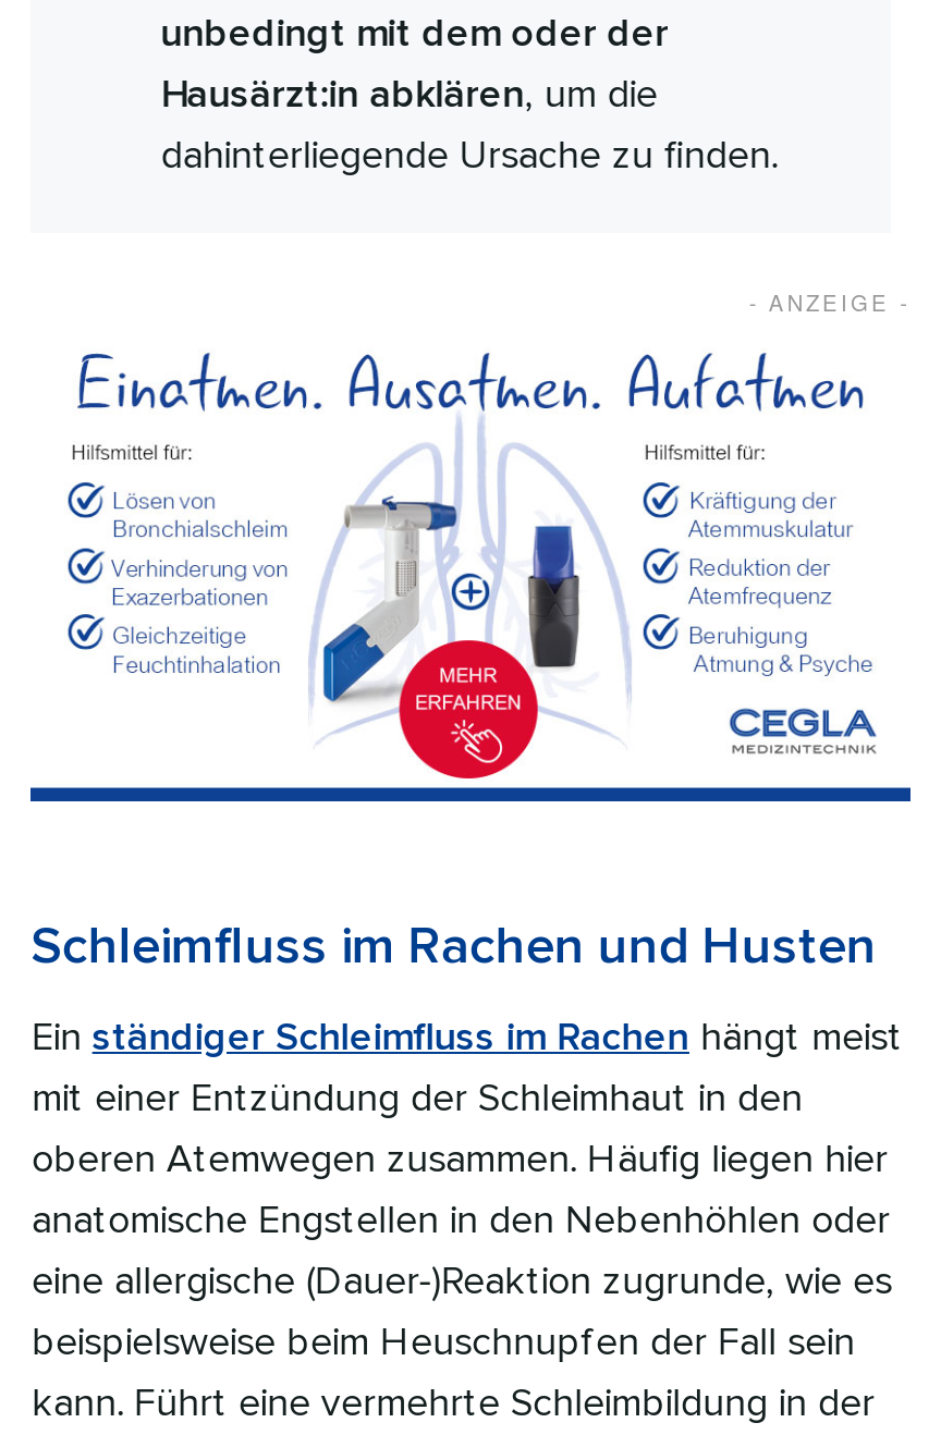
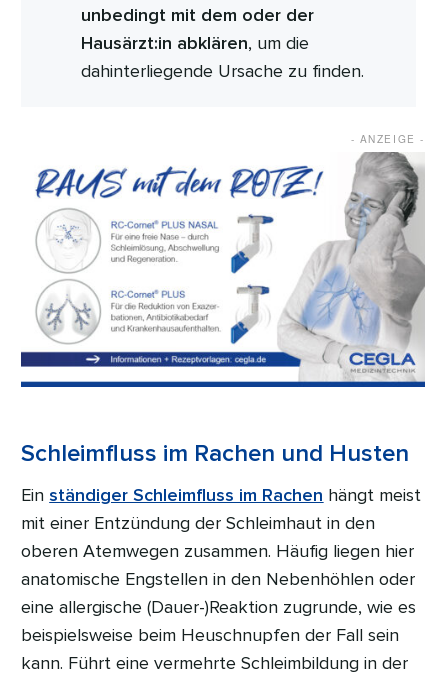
- [image]
+ [image]
